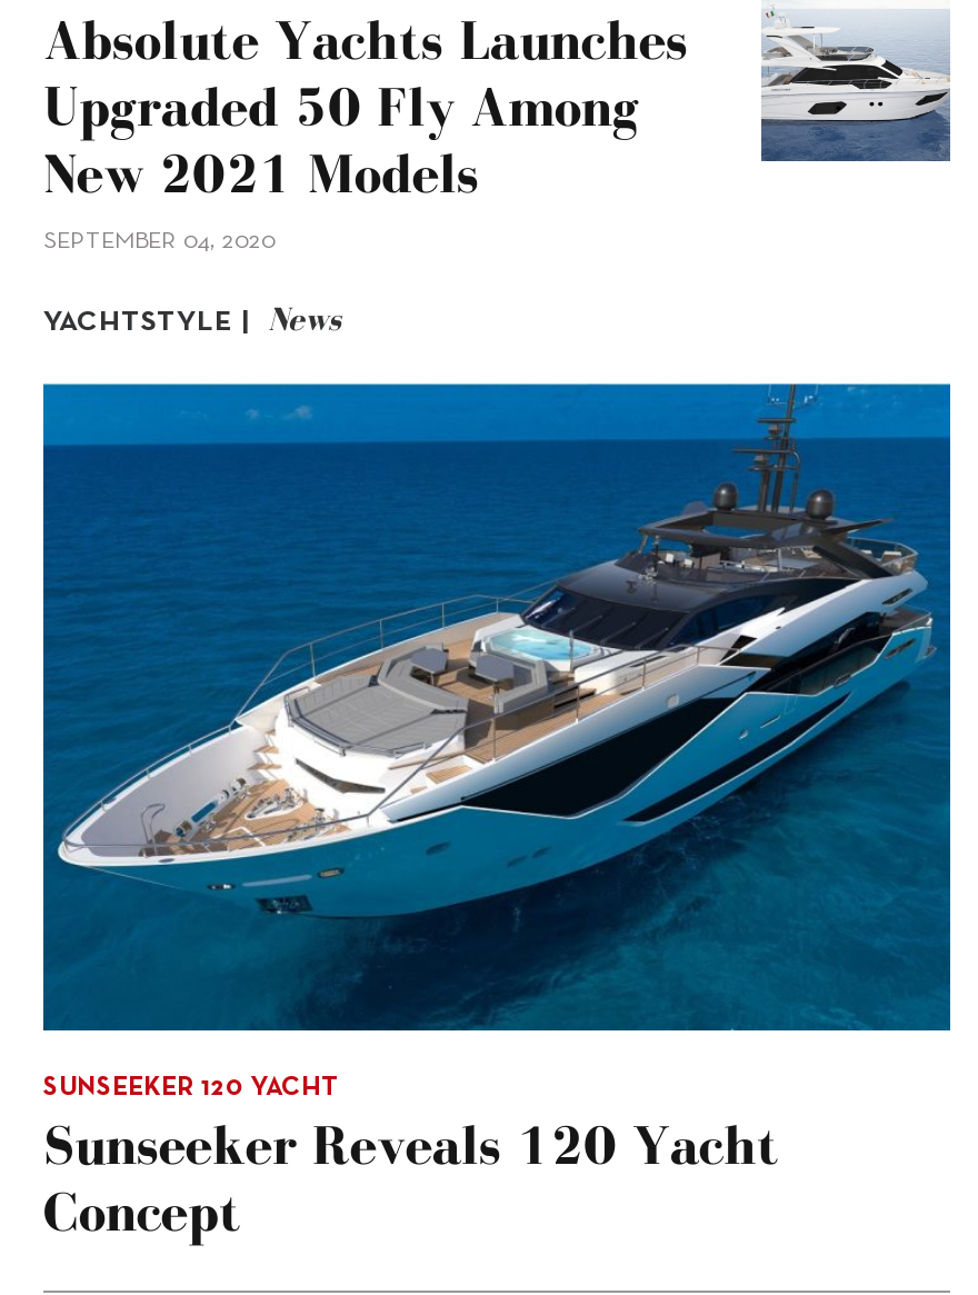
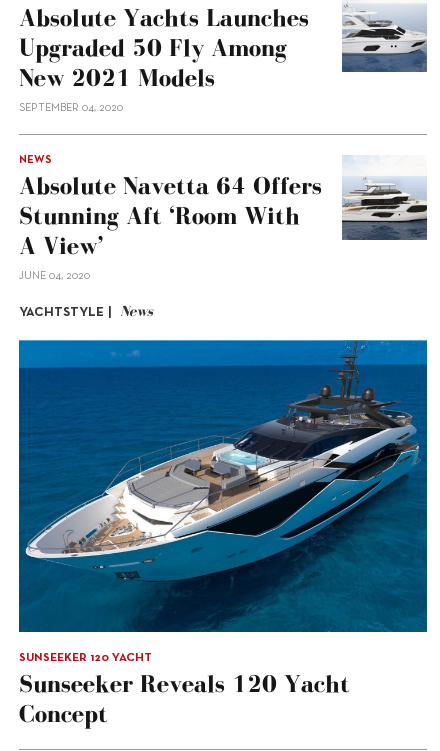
+ [image]
+ NEWS
+ Absolute Navetta 64 Offers
+ Stunning Aft ‘Room With
+ A View’
+ JUNE 04, 2020
